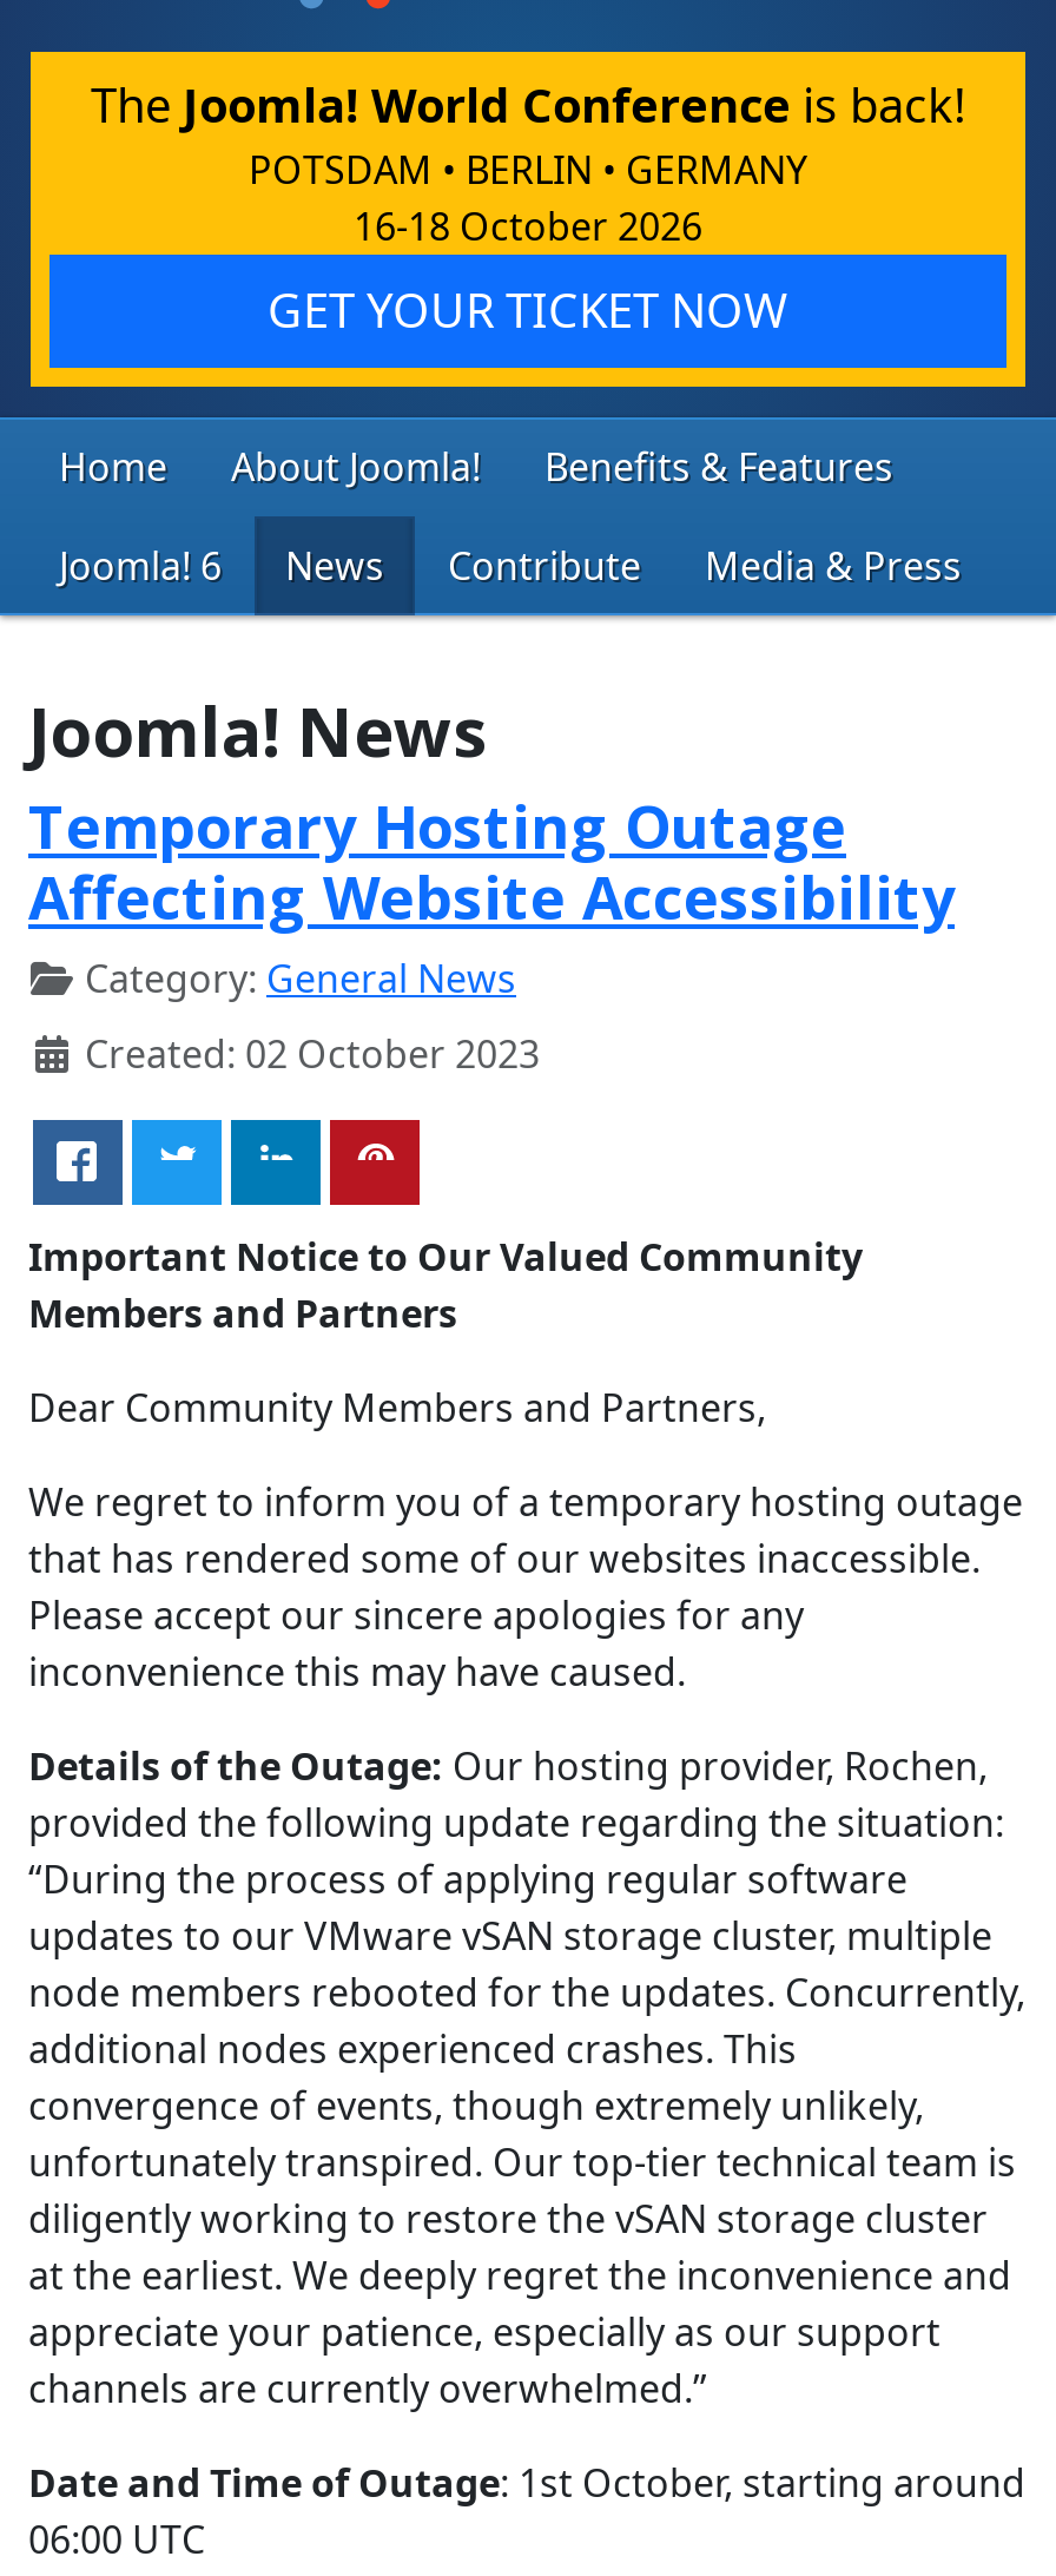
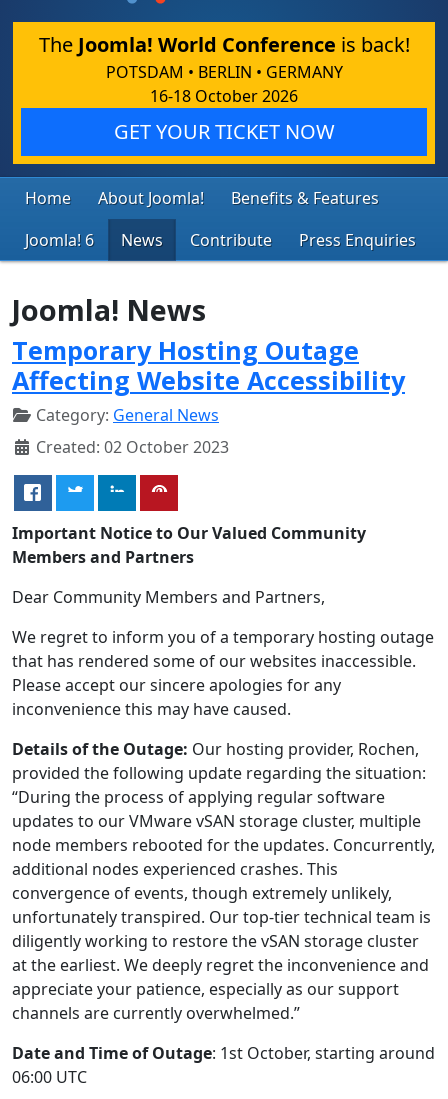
- Media & Press
+ Press Enquiries
